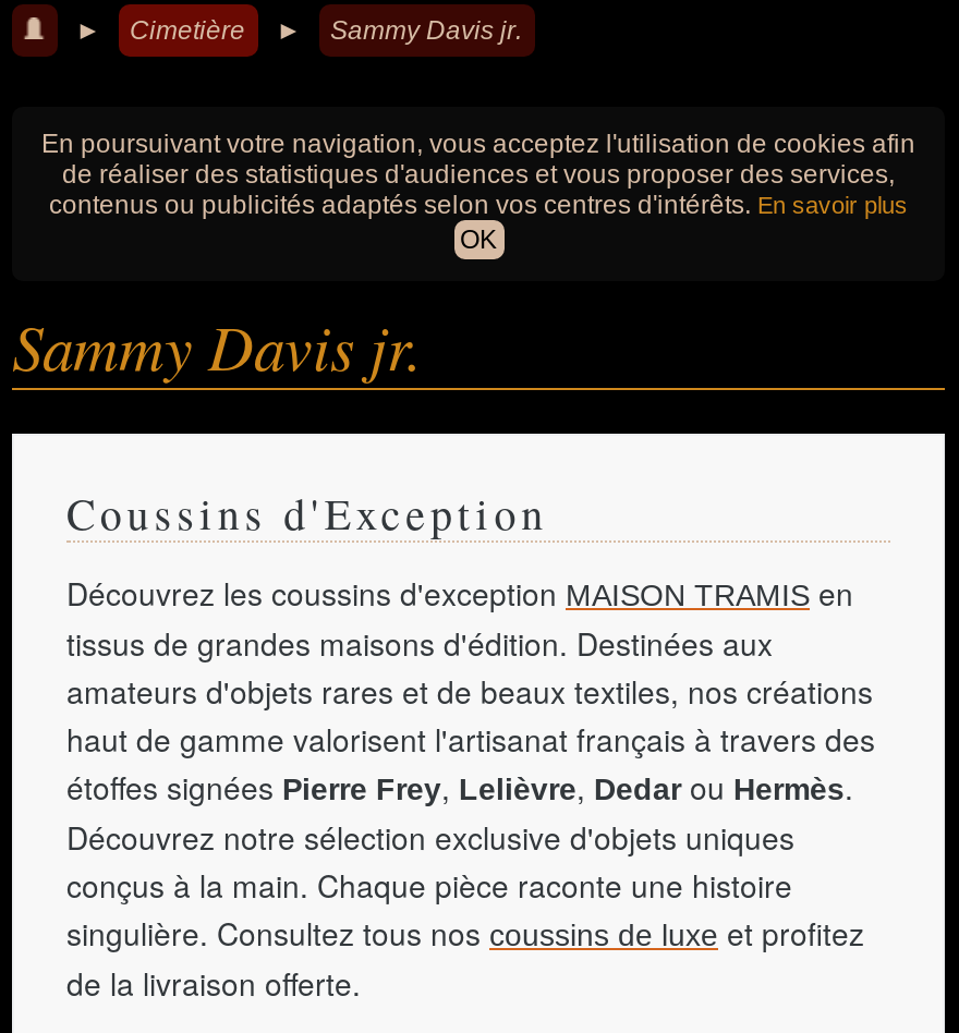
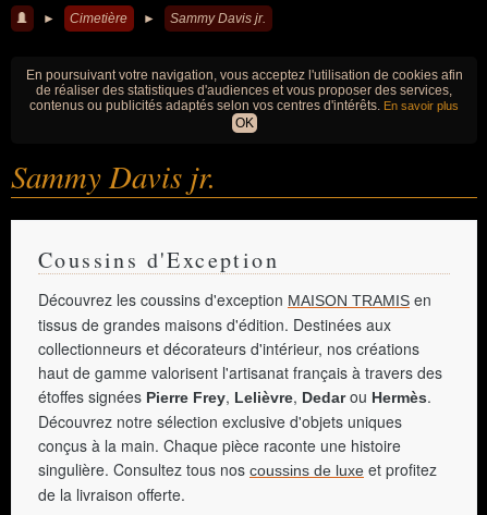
- amateurs d'objets rares et de beaux textiles, nos créations
+ collectionneurs et décorateurs d'intérieur, nos créations
